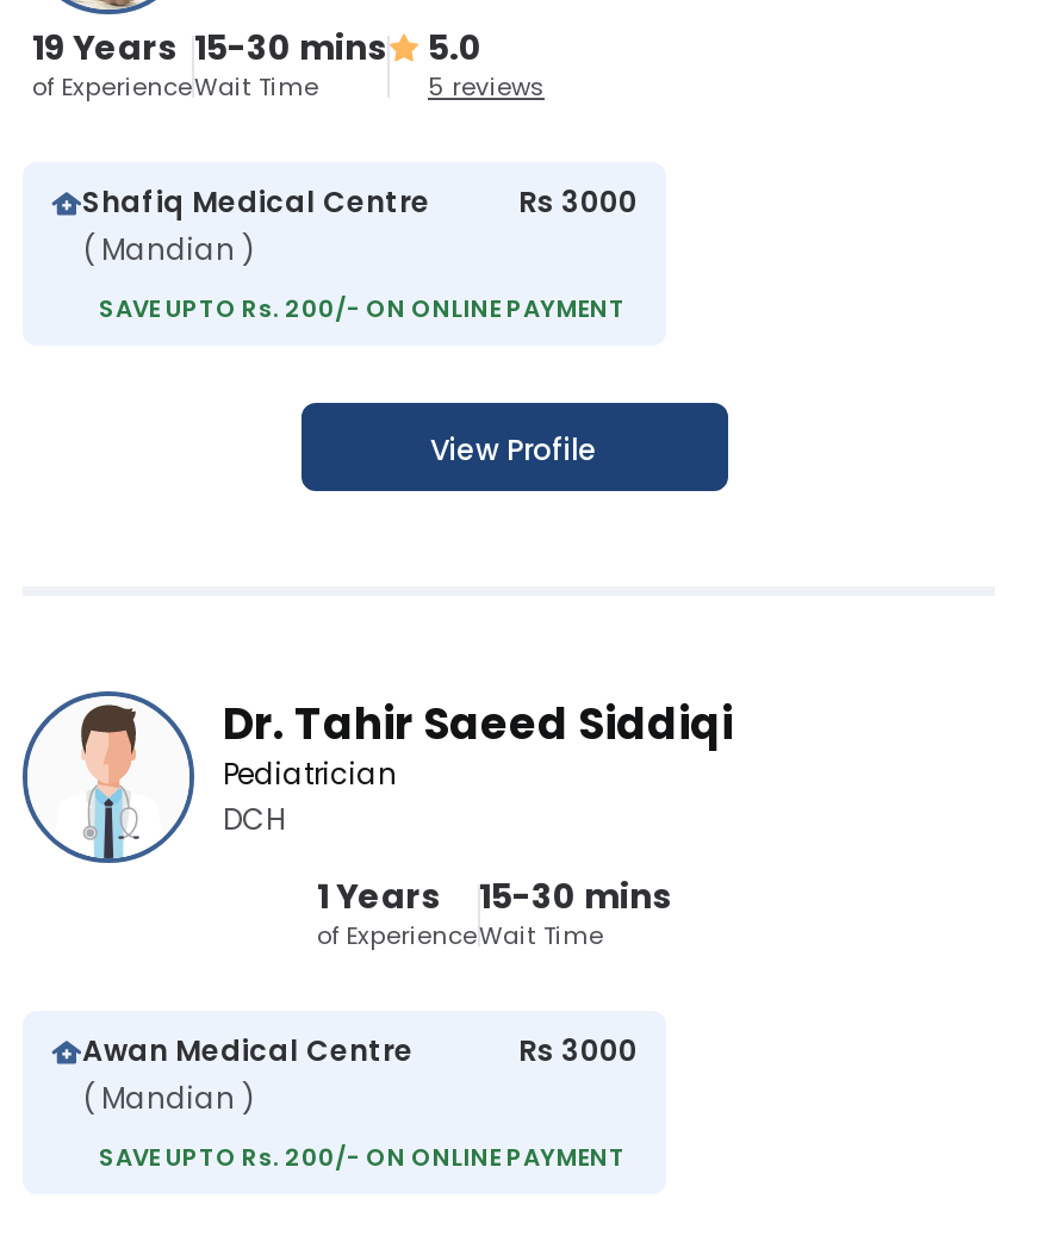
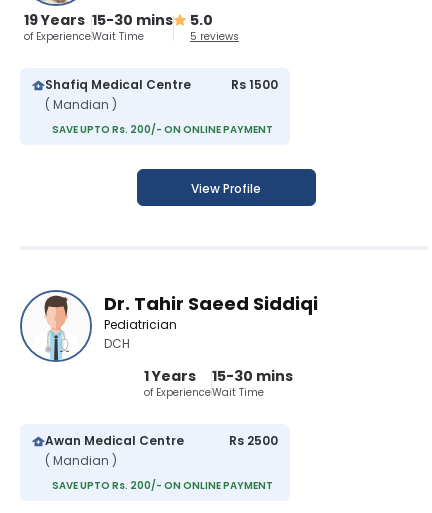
- Rs 3000
+ Rs 1500

- Rs 3000
+ Rs 2500
